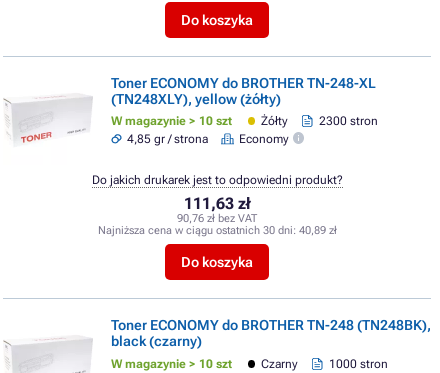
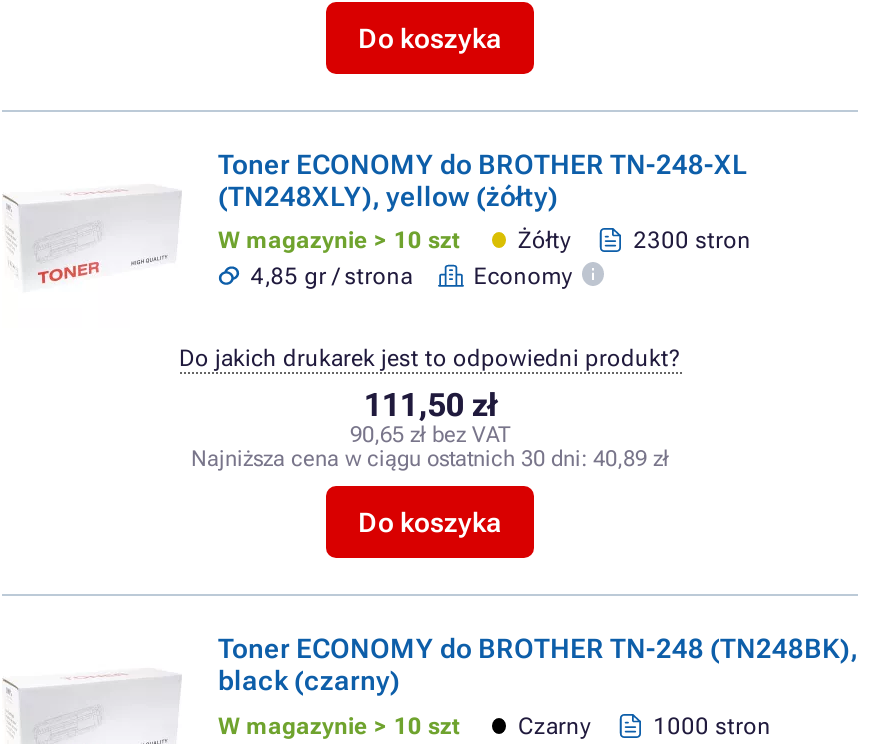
- 111,63 zł
+ 111,50 zł

- 90,76 zł bez VAT
+ 90,65 zł bez VAT
